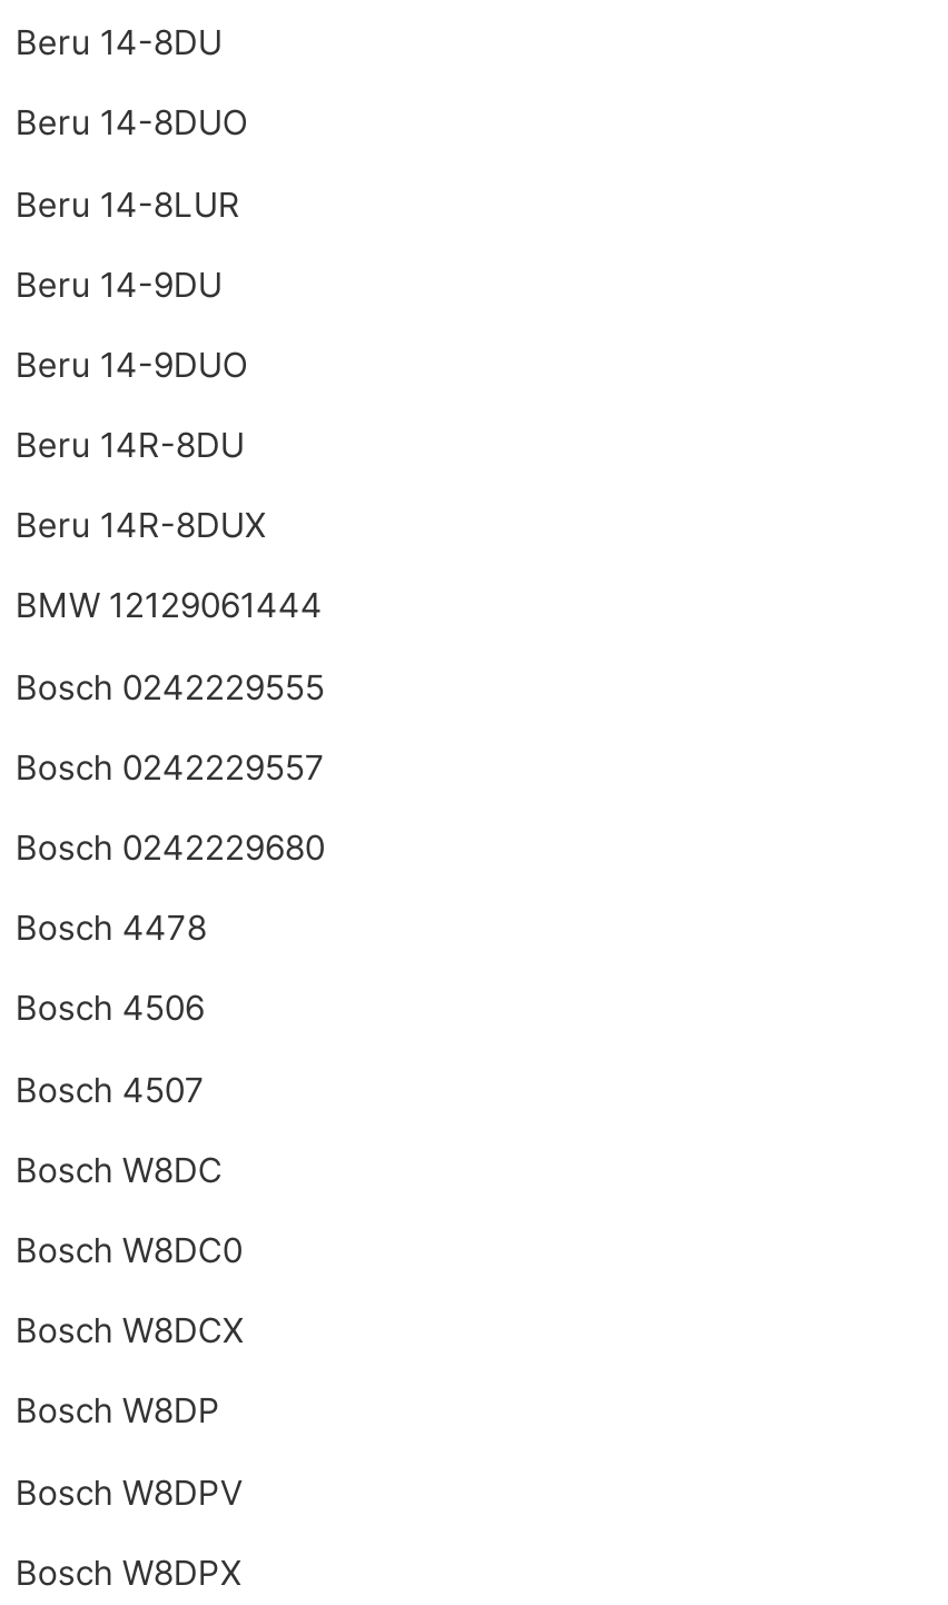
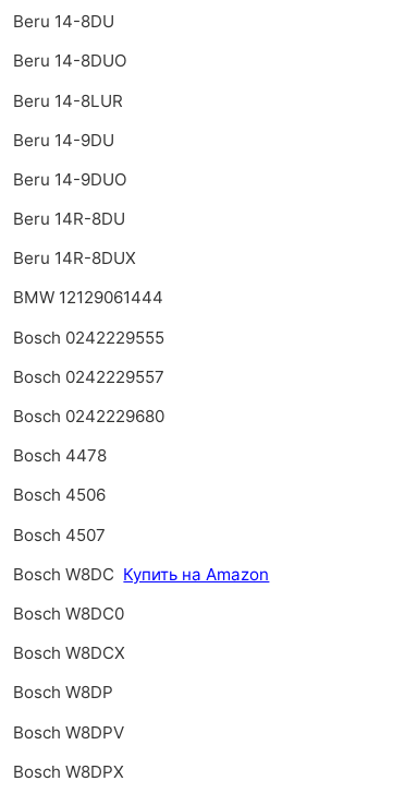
- Bosch W8DC
+ Bosch W8DC Купить на Amazon
